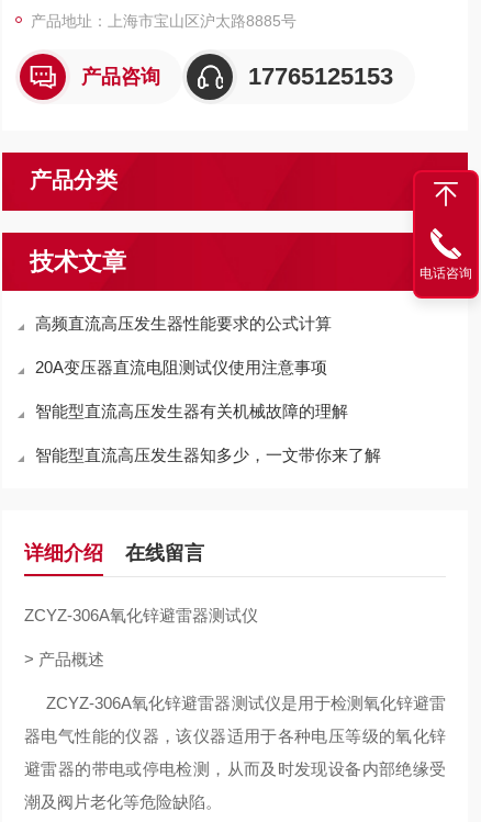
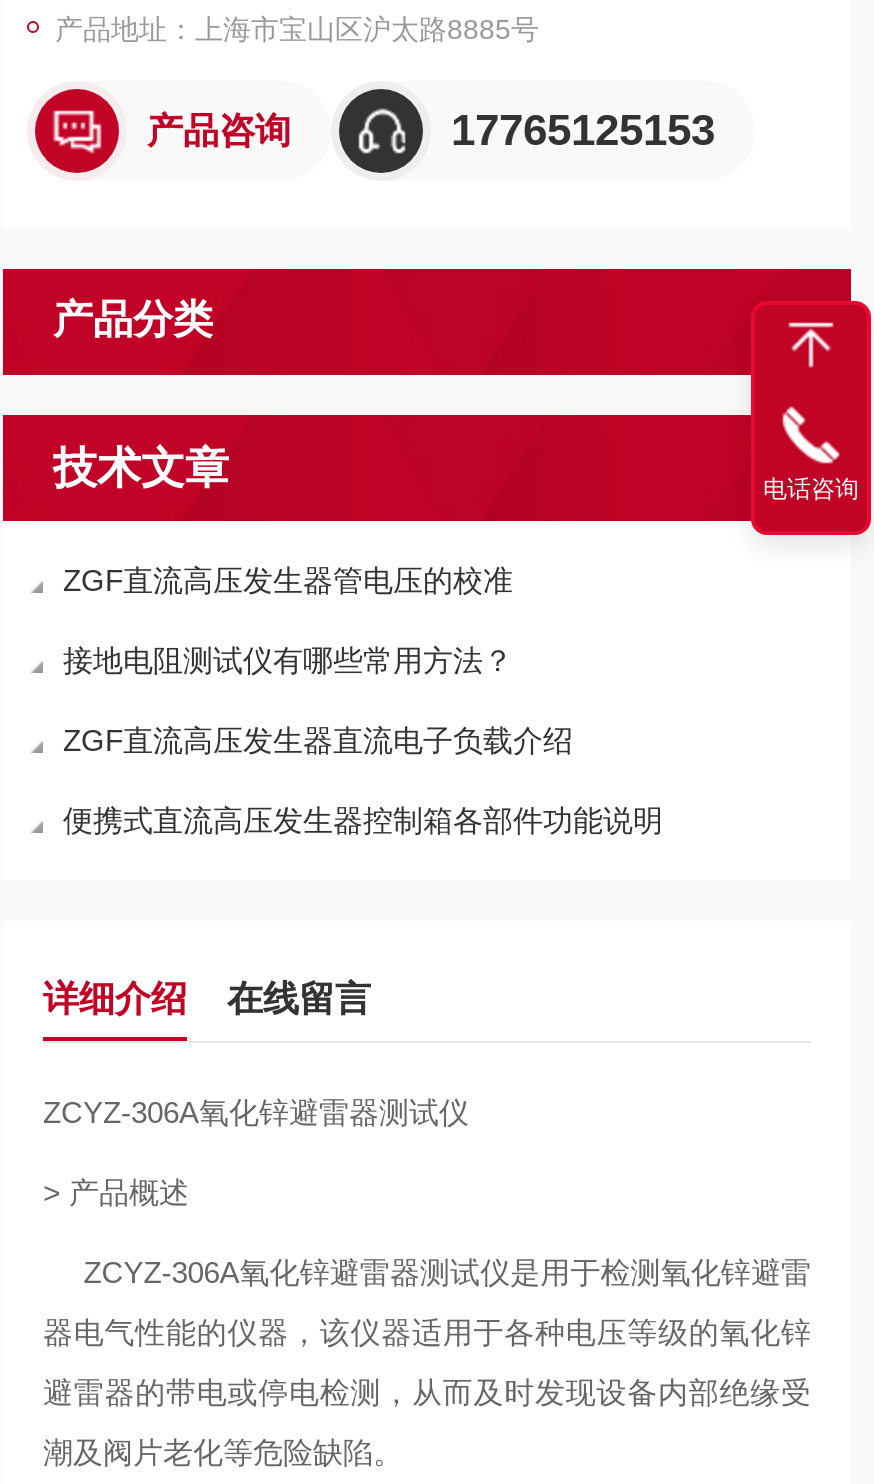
- 高频直流高压发生器性能要求的公式计算
+ ZGF直流高压发生器管电压的校准

- 20A变压器直流电阻测试仪使用注意事项
+ 接地电阻测试仪有哪些常用方法？

- 智能型直流高压发生器有关机械故障的理解
+ ZGF直流高压发生器直流电子负载介绍

- 智能型直流高压发生器知多少，一文带你来了解
+ 便携式直流高压发生器控制箱各部件功能说明
